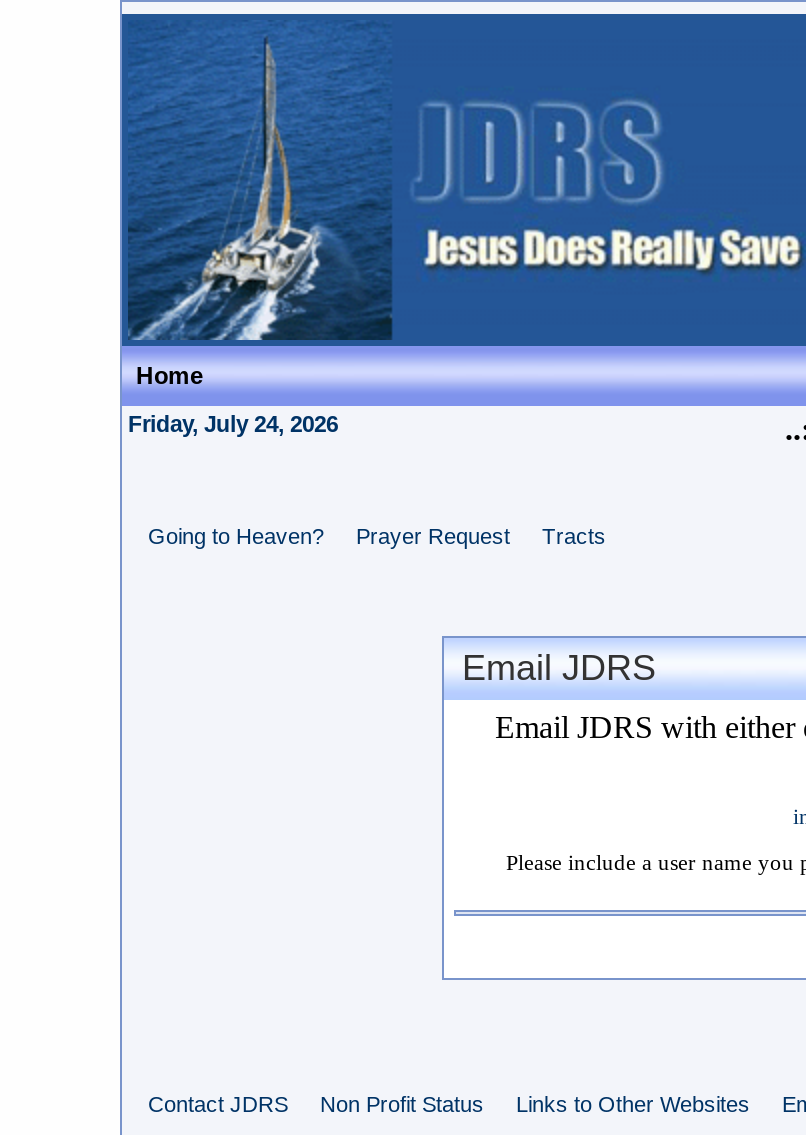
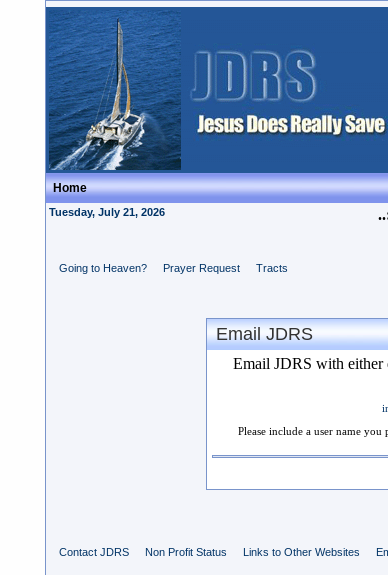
- Friday, July 24, 2026
+ Tuesday, July 21, 2026
